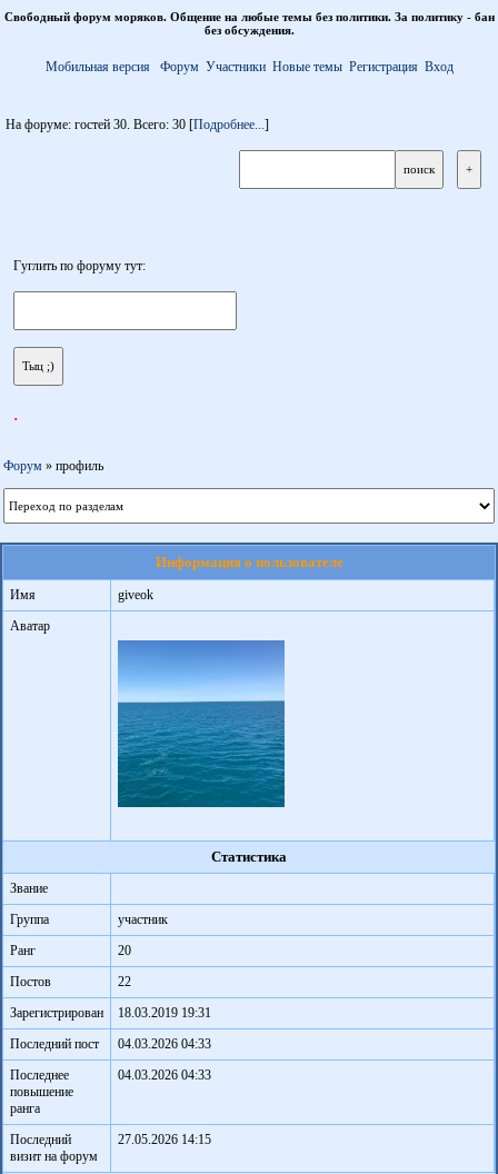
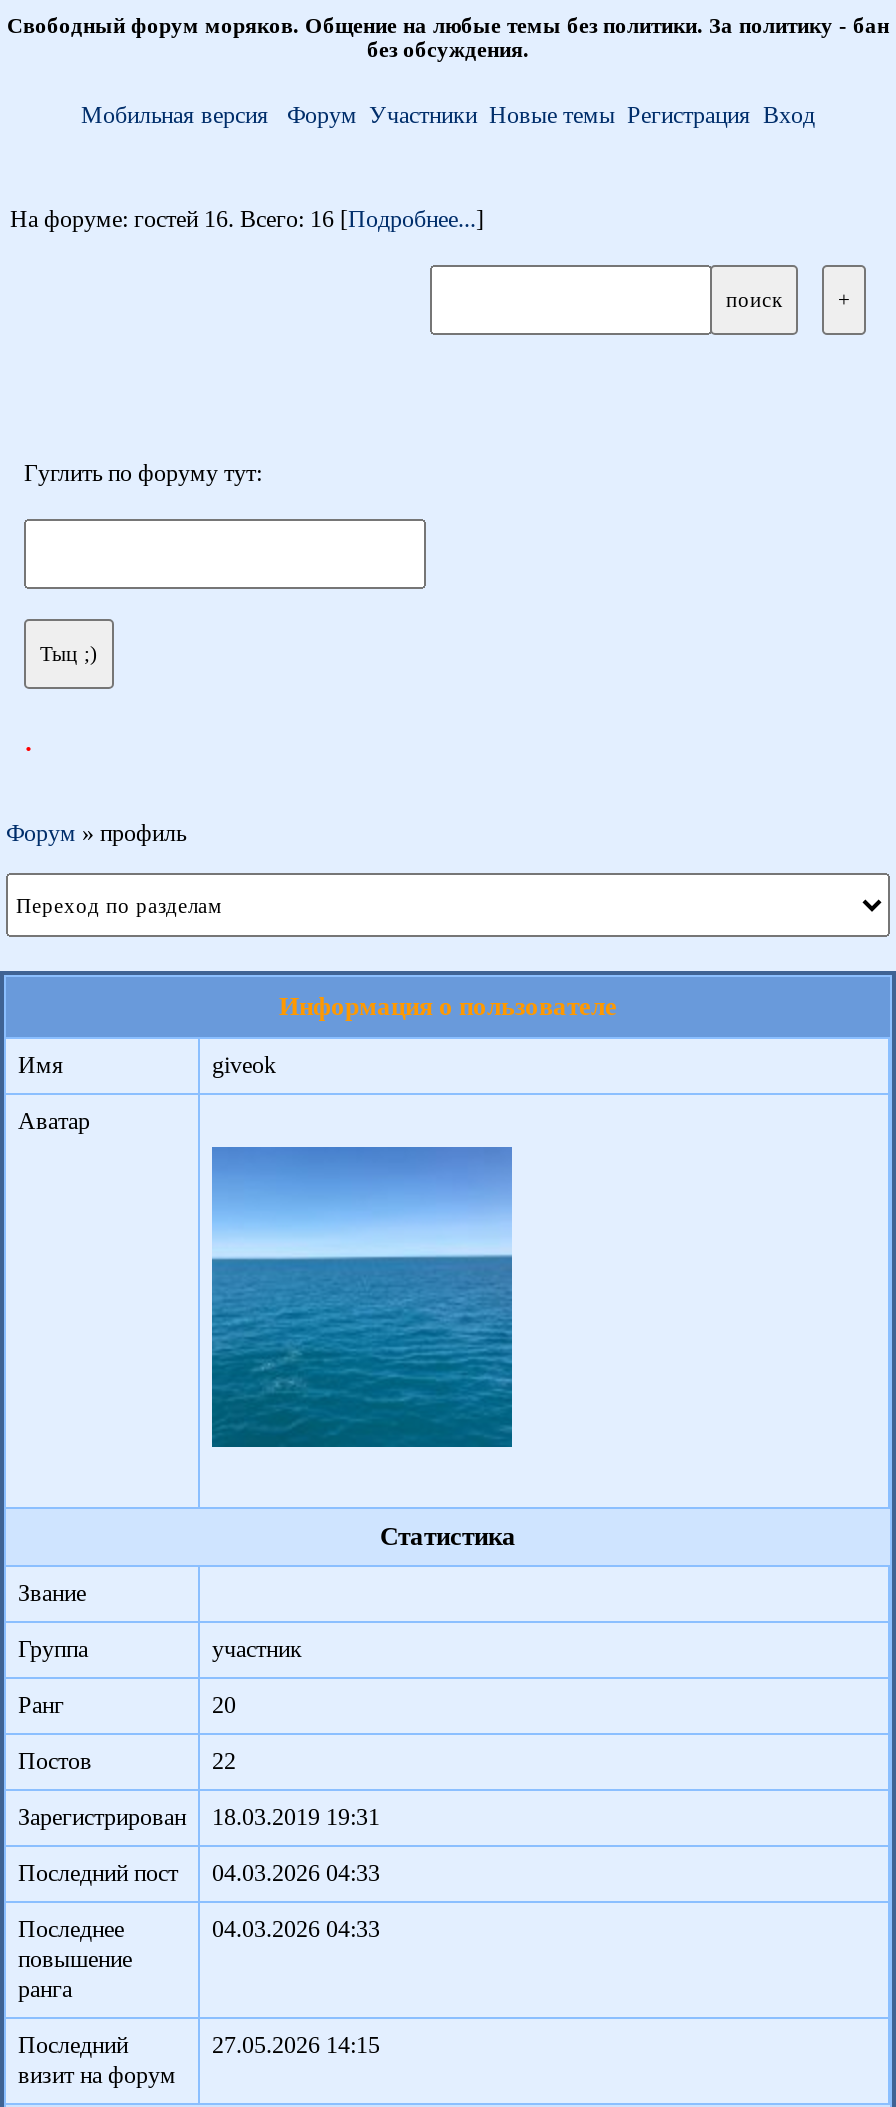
- На форуме: гостей 30. Всего: 30 [Подробнее...]
+ На форуме: гостей 16. Всего: 16 [Подробнее...]
